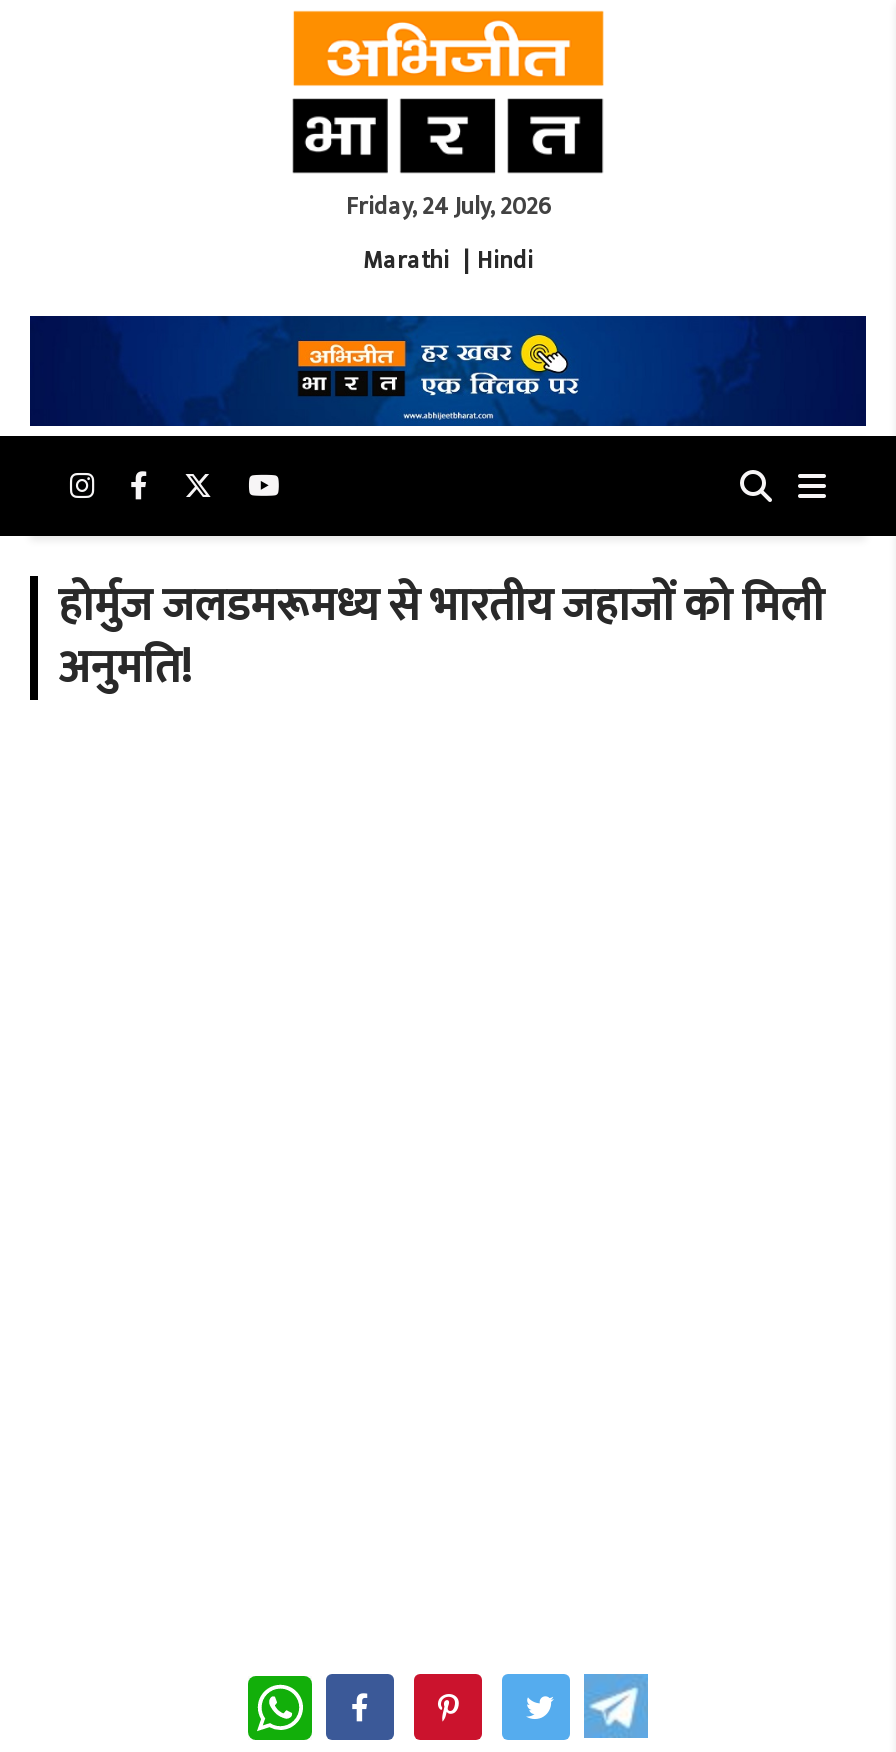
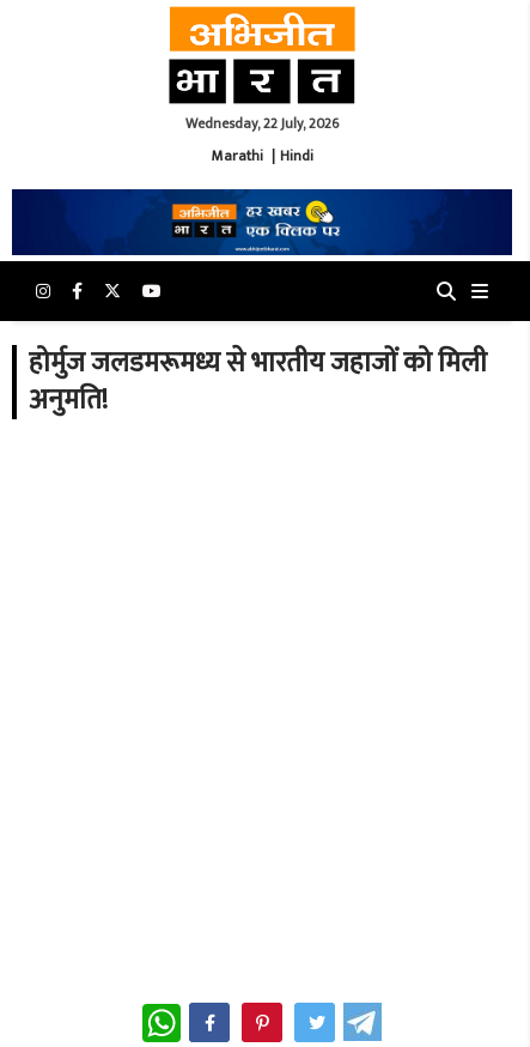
- Friday, 24 July, 2026
+ Wednesday, 22 July, 2026
